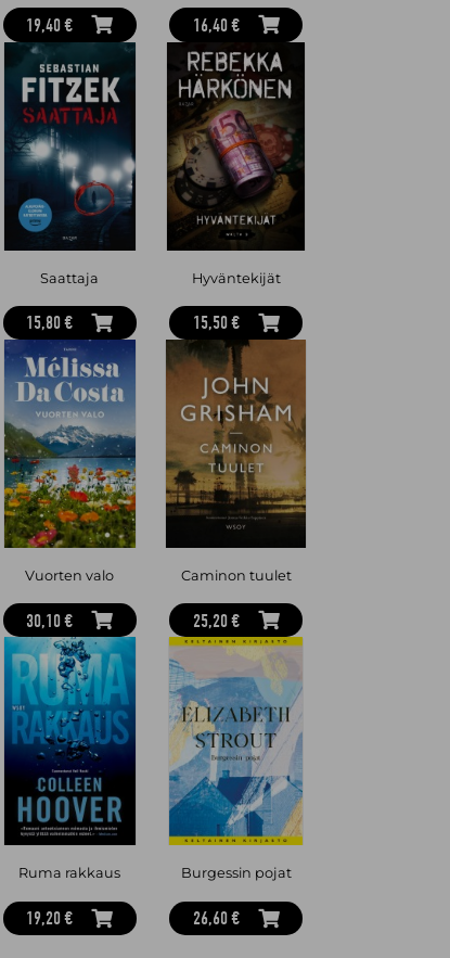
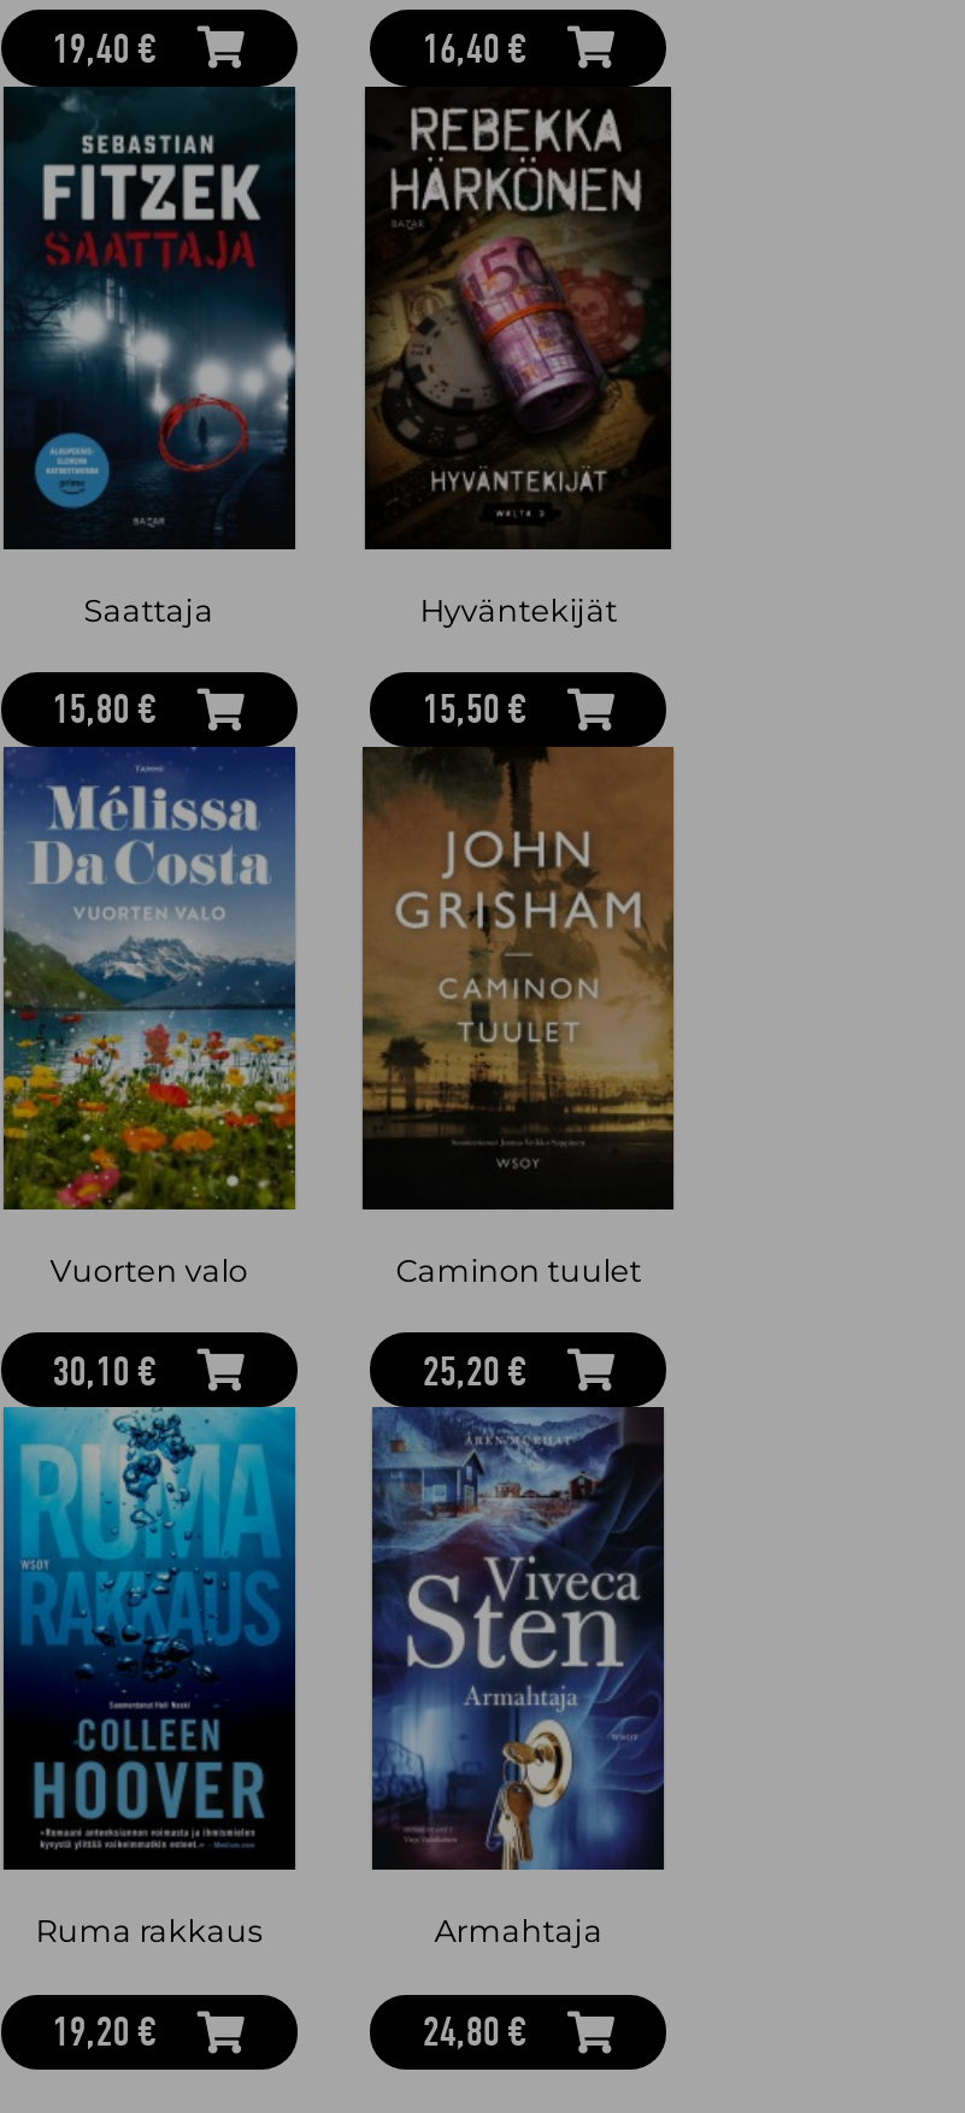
- [image]
- Burgessin pojat
+ [image]
+ Armahtaja

- 26,60 €
+ 24,80 €
